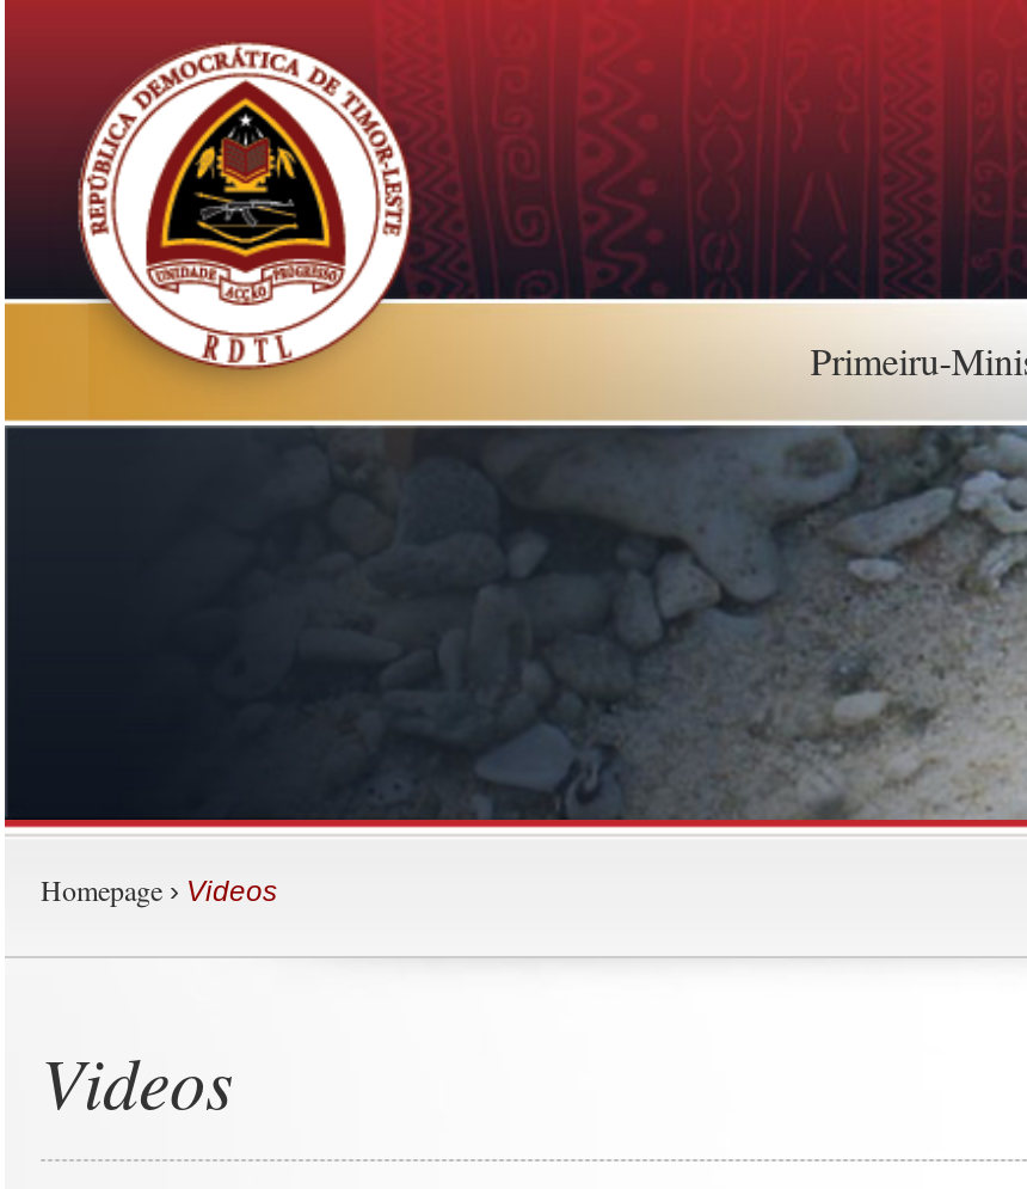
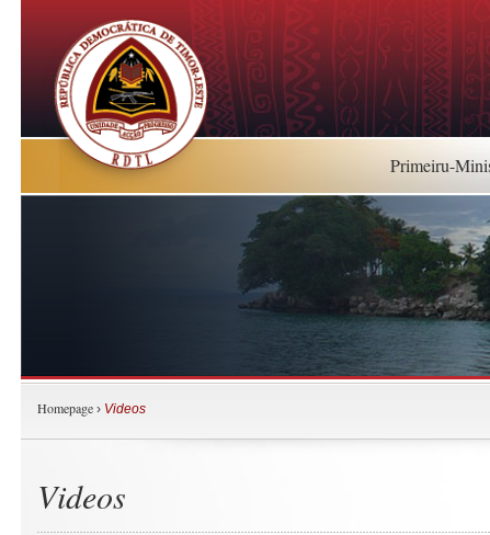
- [image]
+ [image]
